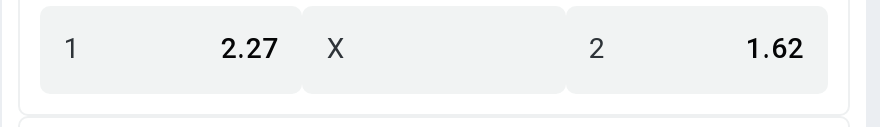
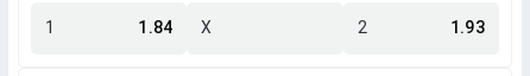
- 2.27 X
+ 1.84 X

- 1.62
+ 1.93
